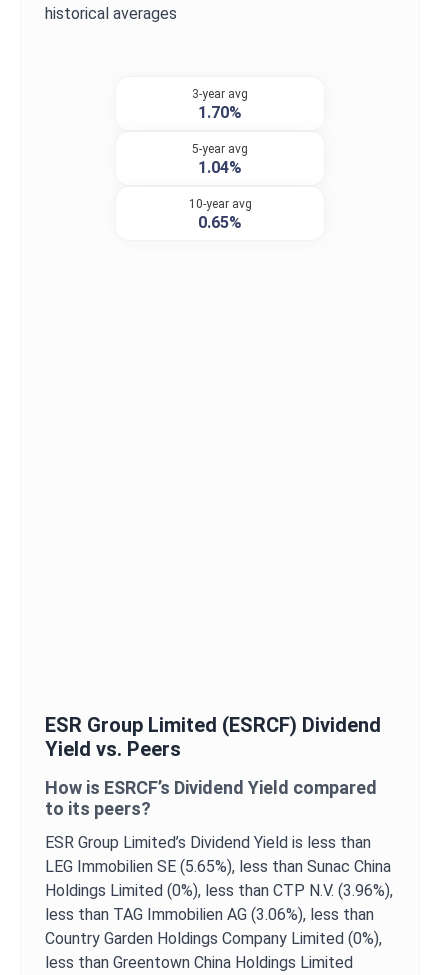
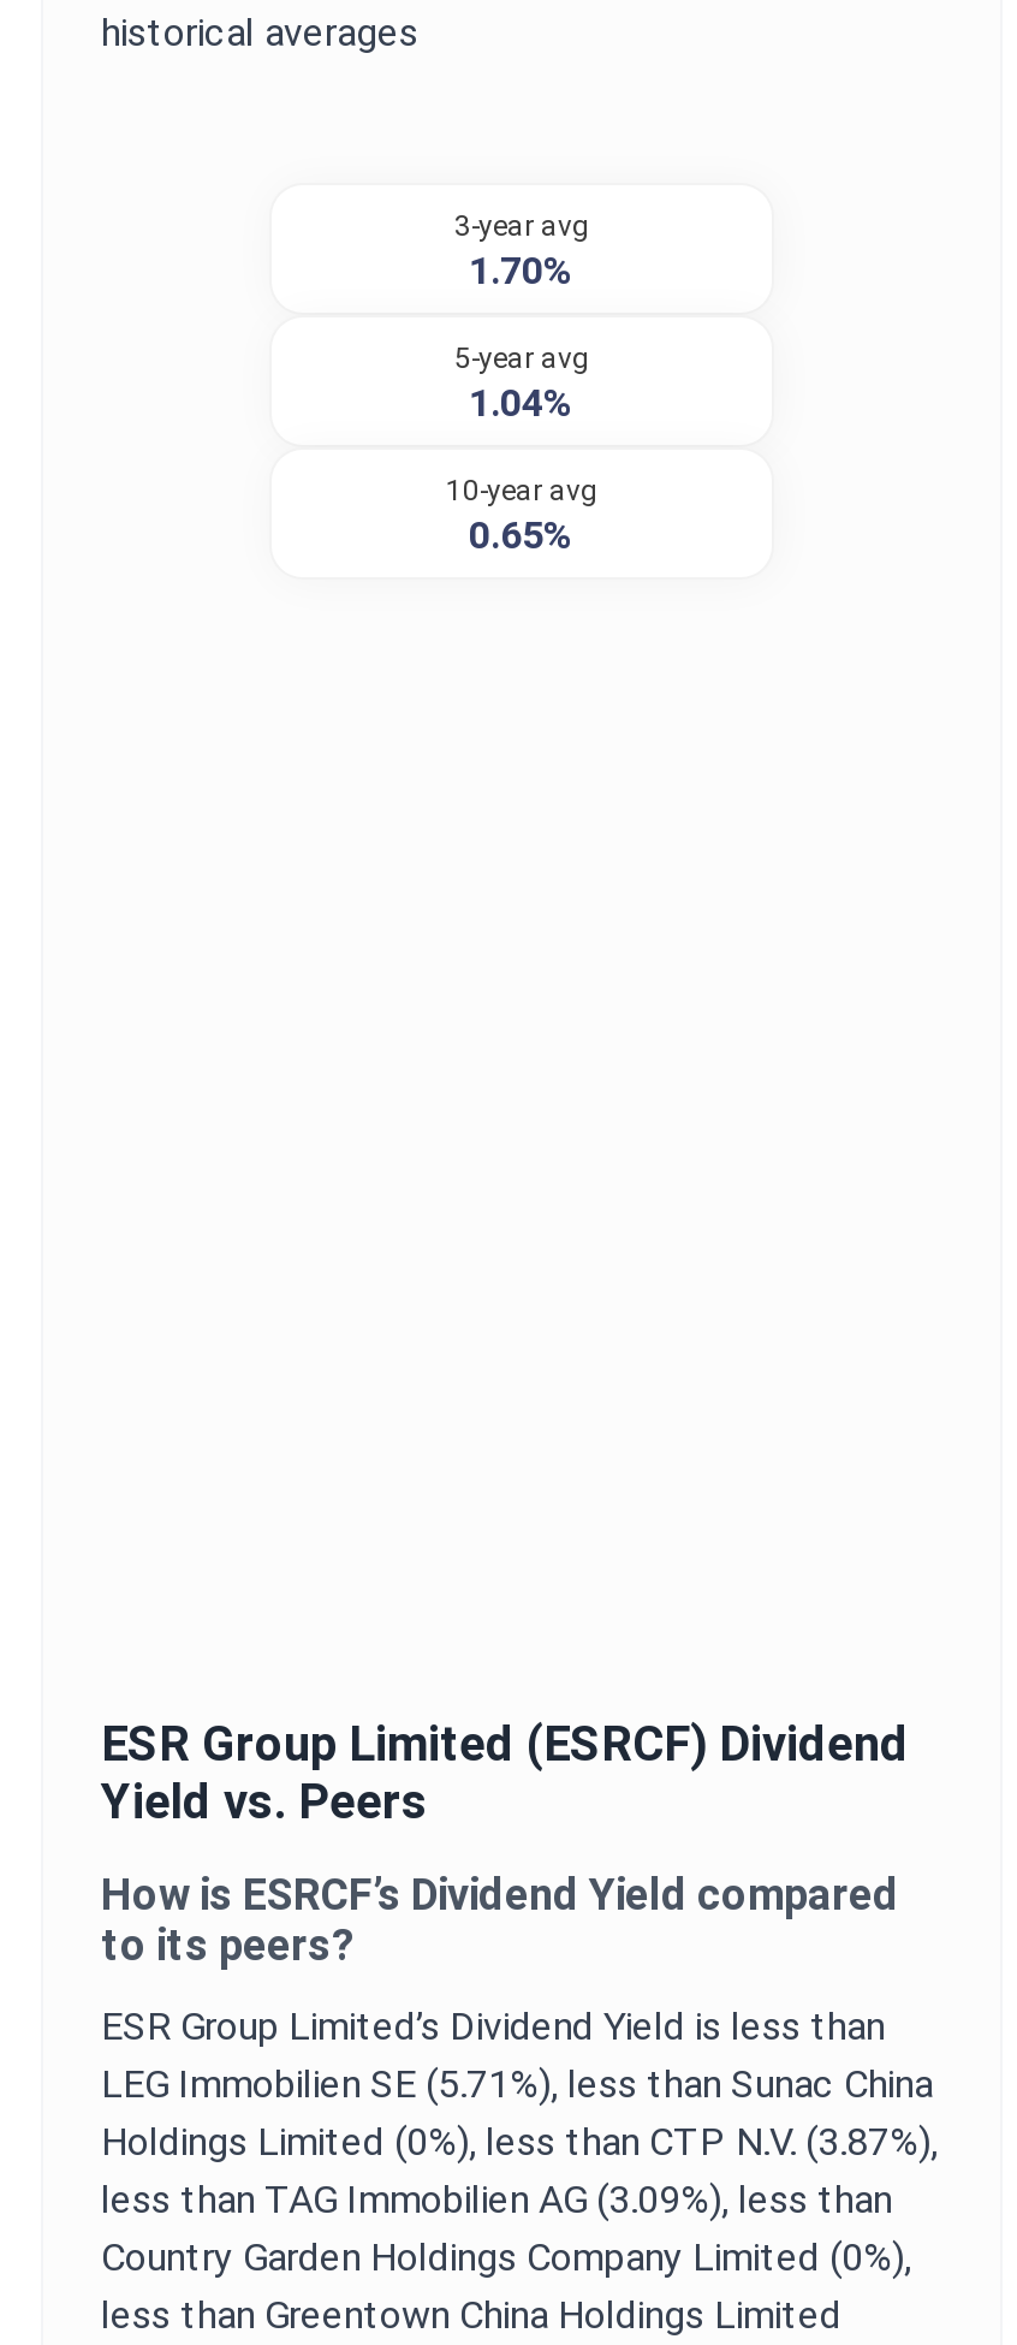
- LEG Immobilien SE (5.65%), less than Sunac China
+ LEG Immobilien SE (5.71%), less than Sunac China

- Holdings Limited (0%), less than CTP N.V. (3.96%),
+ Holdings Limited (0%), less than CTP N.V. (3.87%),

- less than TAG Immobilien AG (3.06%), less than
+ less than TAG Immobilien AG (3.09%), less than
